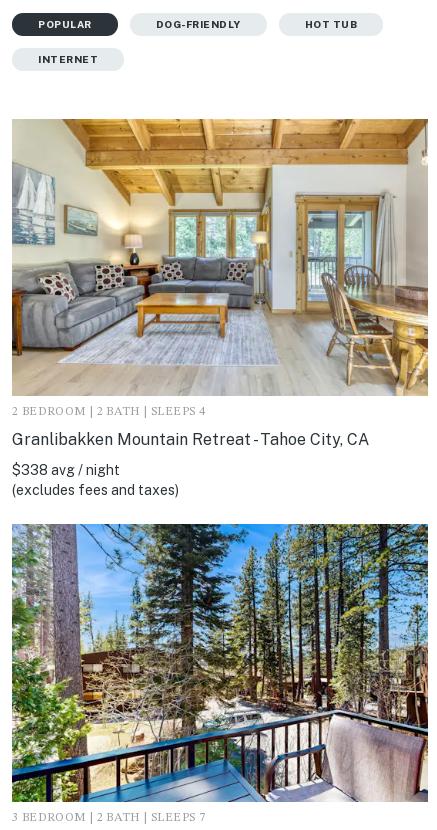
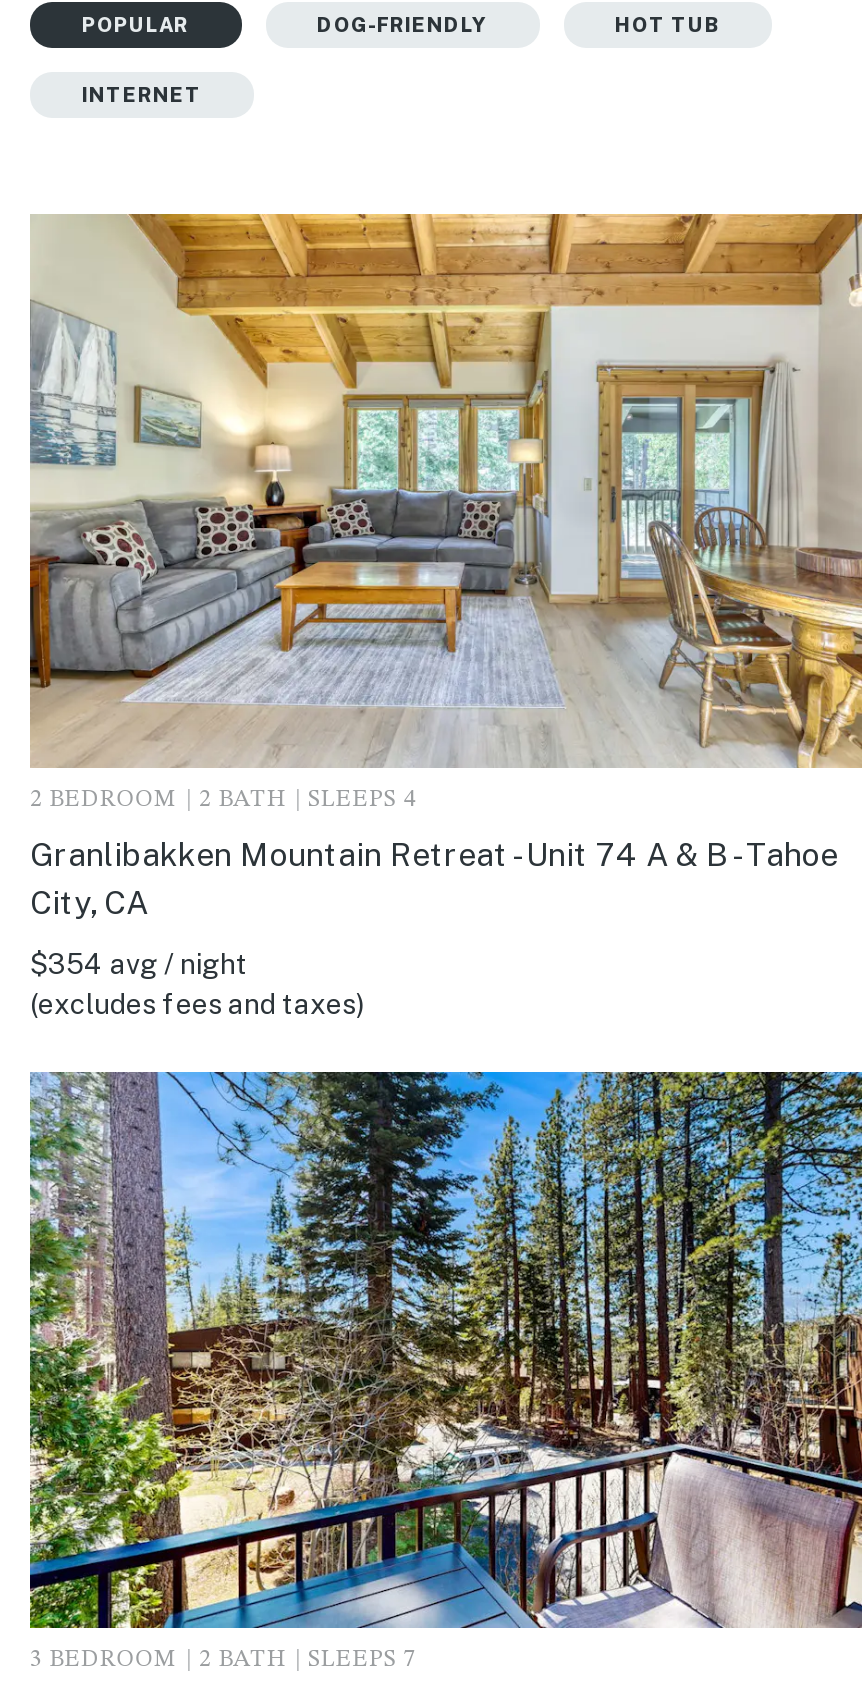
- Granlibakken Mountain Retreat - Tahoe City, CA
+ Granlibakken Mountain Retreat - Unit 74 A & B - Tahoe
+ City, CA

- $338 avg / night
+ $354 avg / night
